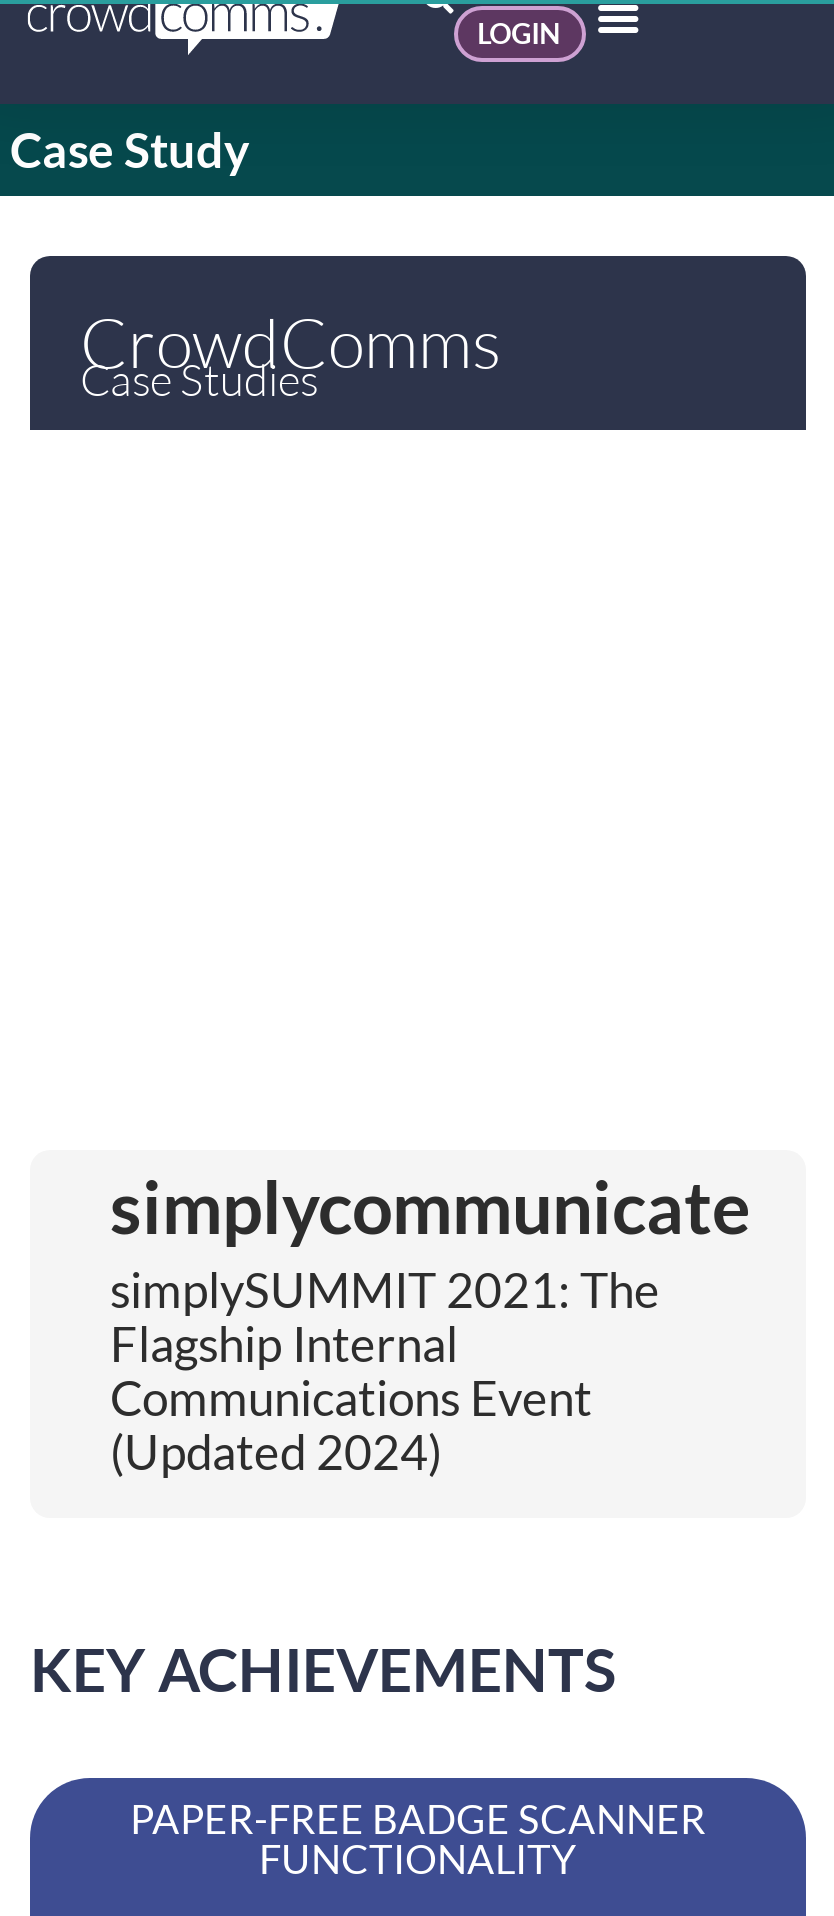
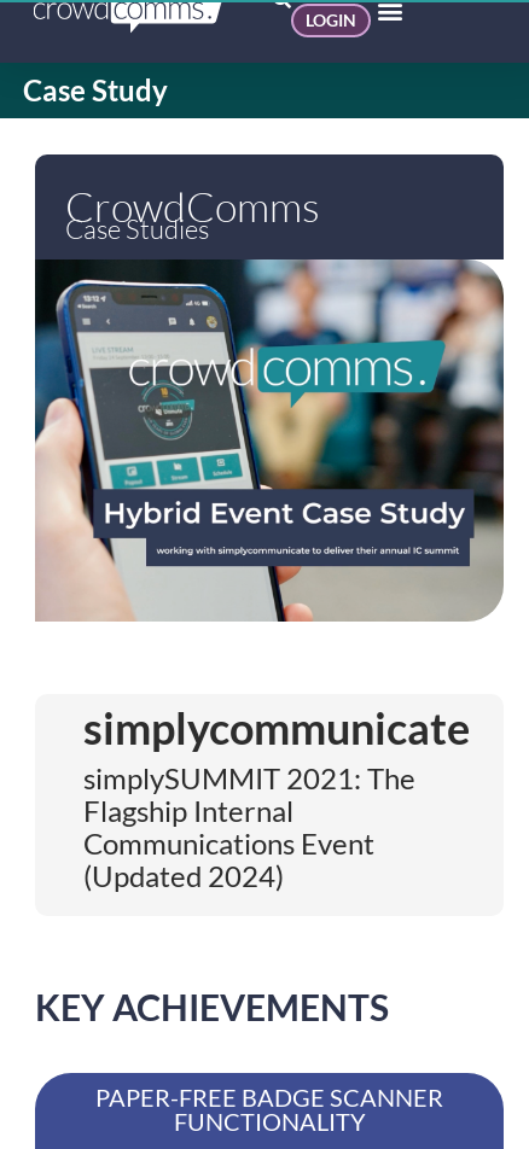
+ [image]
